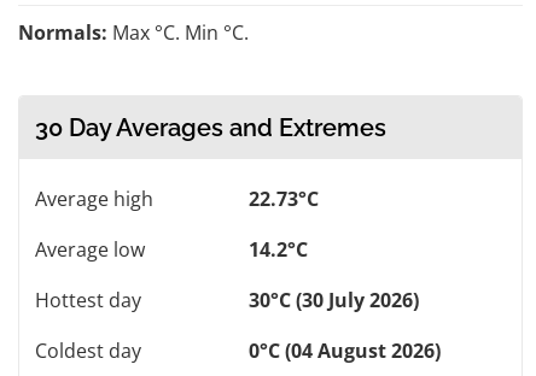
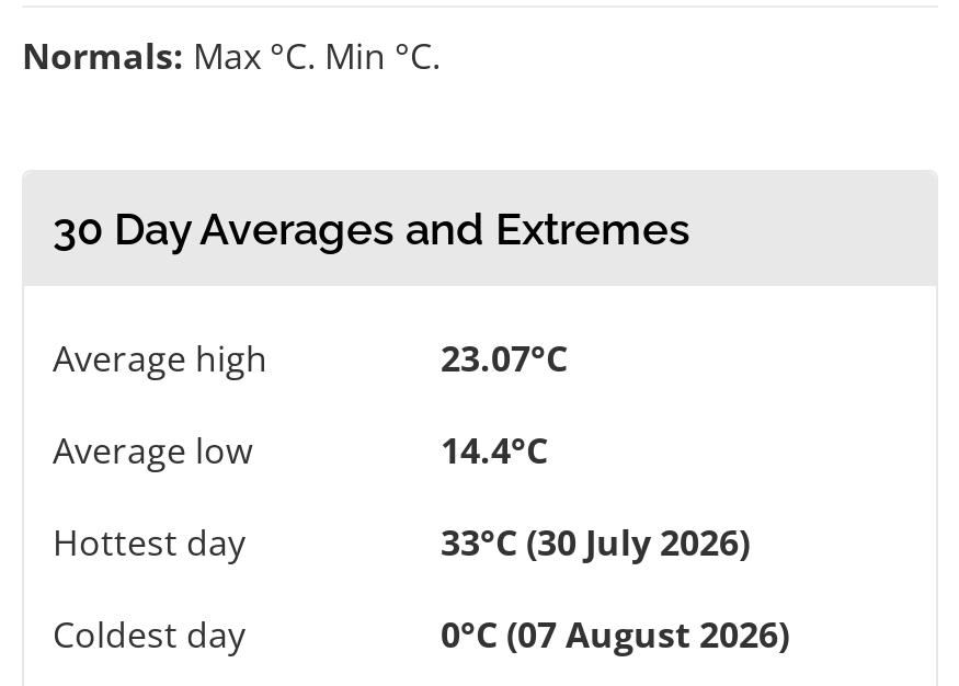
- 22.73°C
+ 23.07°C

- 14.2°C
+ 14.4°C

- 30°C (30 July 2026)
+ 33°C (30 July 2026)

- 0°C (04 August 2026)
+ 0°C (07 August 2026)
